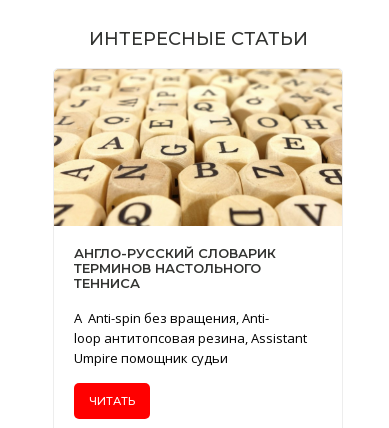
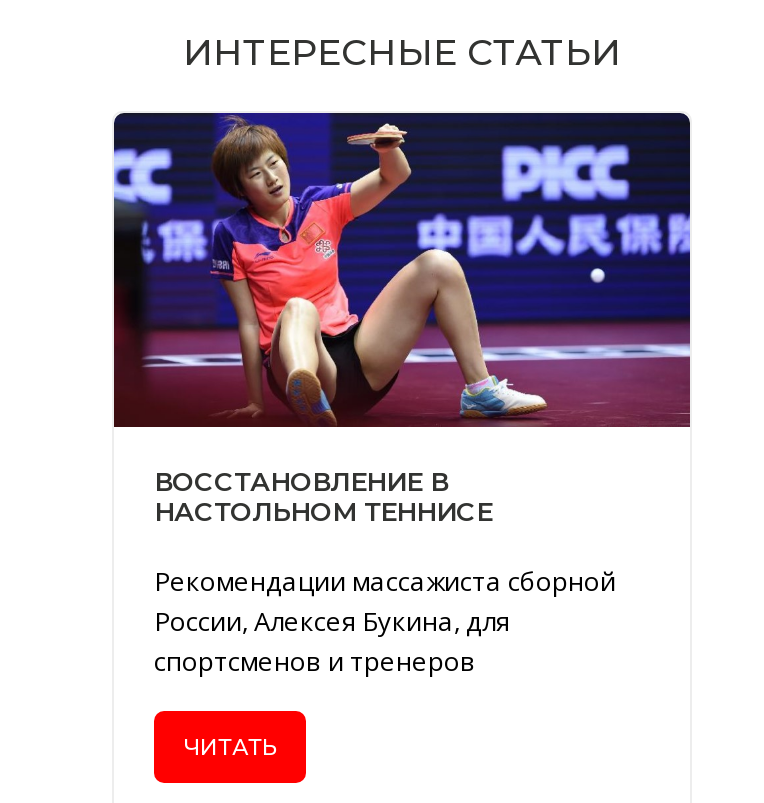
- [image]
- АНГЛО-РУССКИЙ СЛОВАРИК
- ТЕРМИНОВ НАСТОЛЬНОГО
- ТЕННИСА
+ [image]
+ ВОССТАНОВЛЕНИЕ В
+ НАСТОЛЬНОМ ТЕННИСЕ

- A Anti-spin без вращения, Anti-
- loop антитопсовая резина, Assistant
- Umpire помощник судьи
+ Рекомендации массажиста сборной
+ России, Алексея Букина, для
+ спортсменов и тренеров
